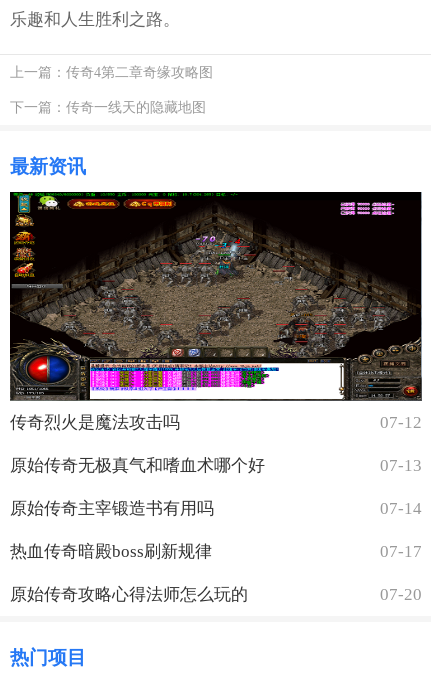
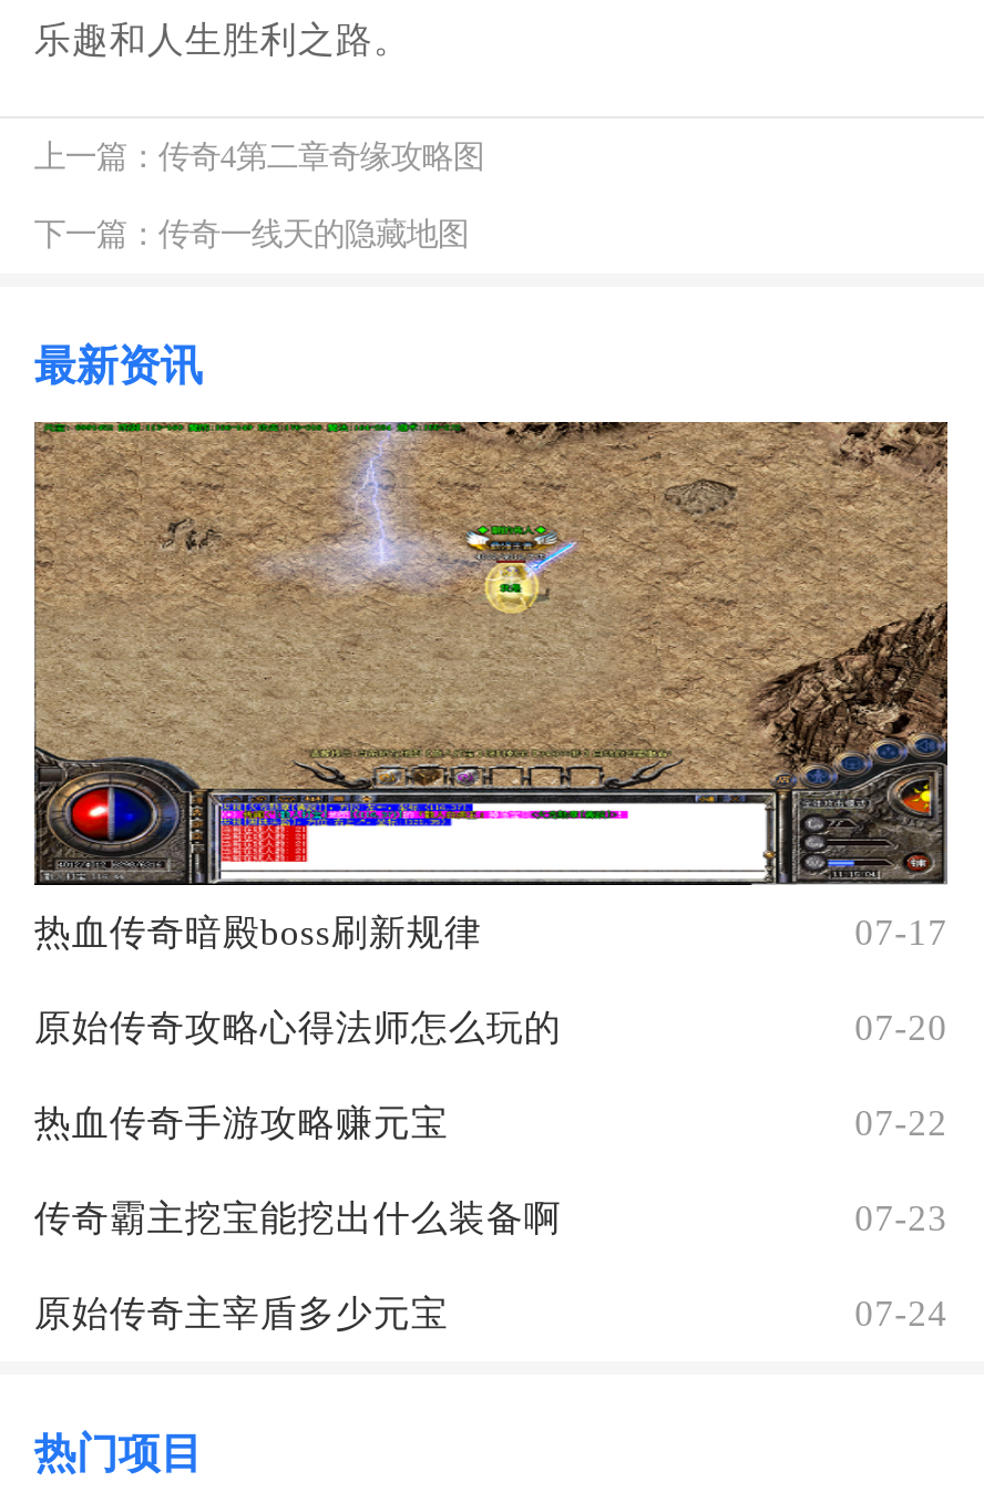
- [image]
+ [image]

- 传奇烈火是魔法攻击吗
- 07-12
- 原始传奇无极真气和嗜血术哪个好
- 07-13
- 原始传奇主宰锻造书有用吗
- 07-14

moved up: 热血传奇暗殿boss刷新规律 | 07-17 | 原始传奇攻略心得法师怎么玩的 | 07-20

+ 热血传奇手游攻略赚元宝
+ 07-22
+ 传奇霸主挖宝能挖出什么装备啊
+ 07-23
+ 原始传奇主宰盾多少元宝
+ 07-24
